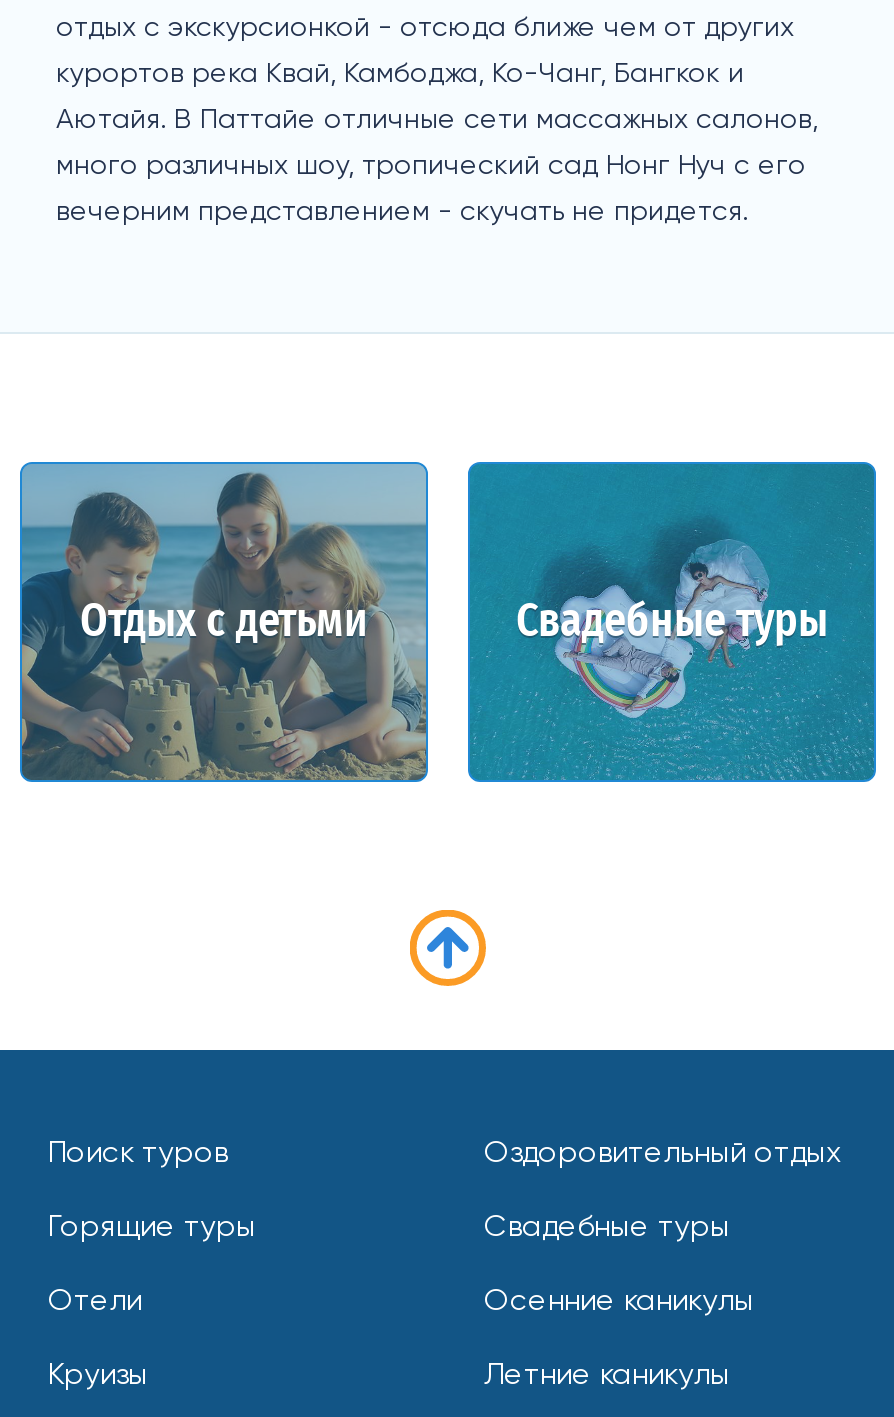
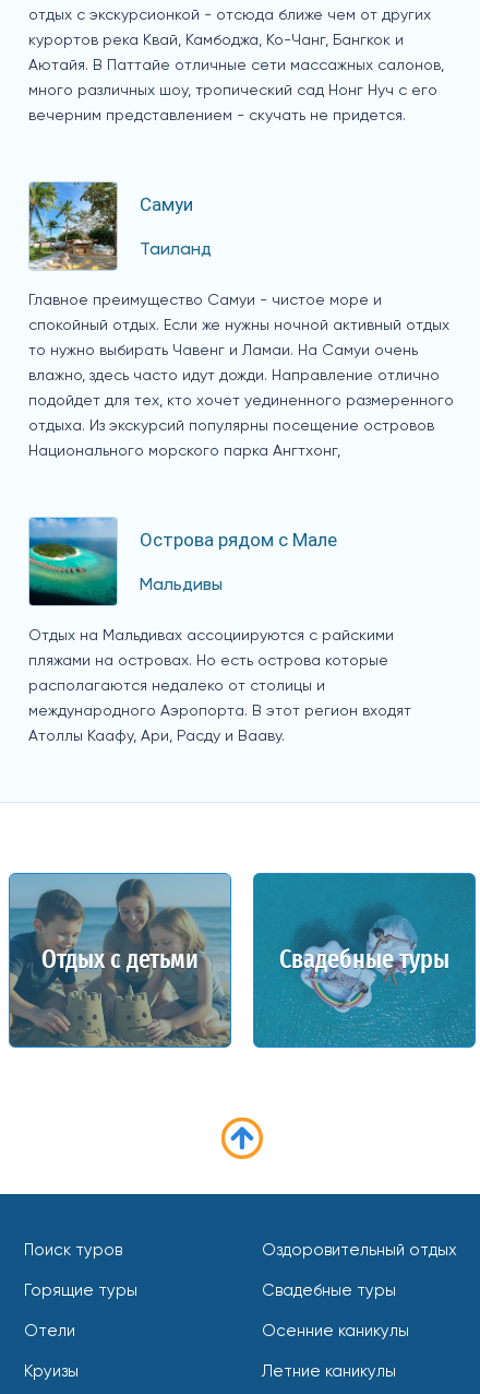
+ [image]
+ Острова рядом с Мале
+ Мальдивы
+ Отдых на Мальдивах ассоциируются с райскими
+ пляжами на островах. Но есть острова которые
+ располагаются недалеко от столицы и
+ международного Аэропорта. В этот регион входят
+ Атоллы Каафу, Ари, Расду и Вааву.

+ [image]
+ Самуи
+ Таиланд
+ Главное преимущество Самуи - чистое море и
+ спокойный отдых. Если же нужны ночной активный отдых
+ то нужно выбирать Чавенг и Ламаи. На Самуи очень
+ влажно, здесь часто идут дожди. Направление отлично
+ подойдет для тех, кто хочет уединенного размеренного
+ отдыха. Из экскурсий популярны посещение островов
+ Национального морского парка Ангтхонг,
